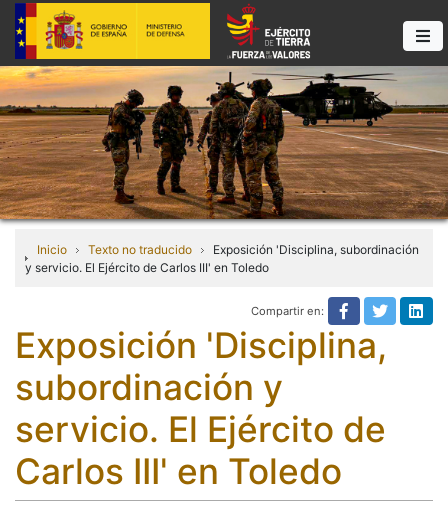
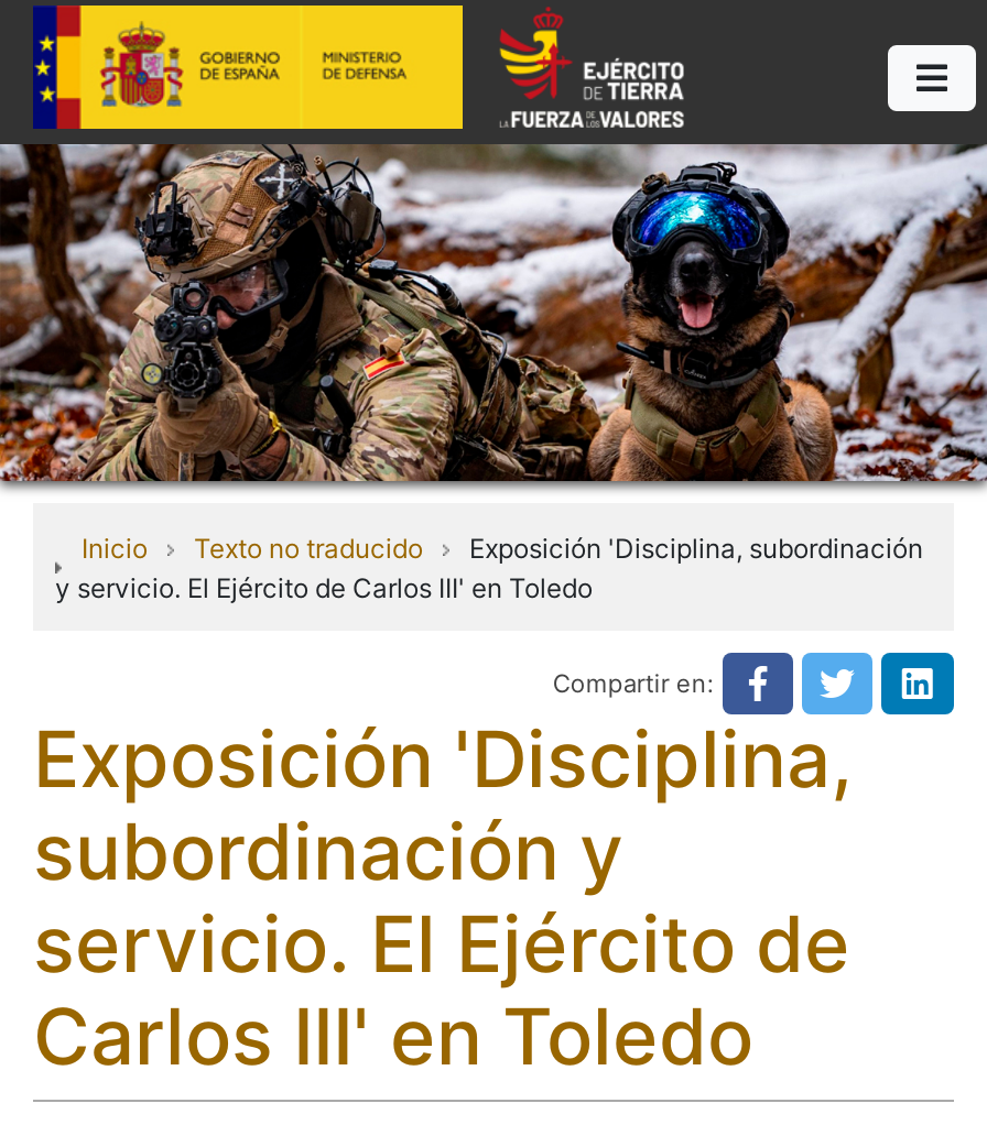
- [image]
+ [image]
